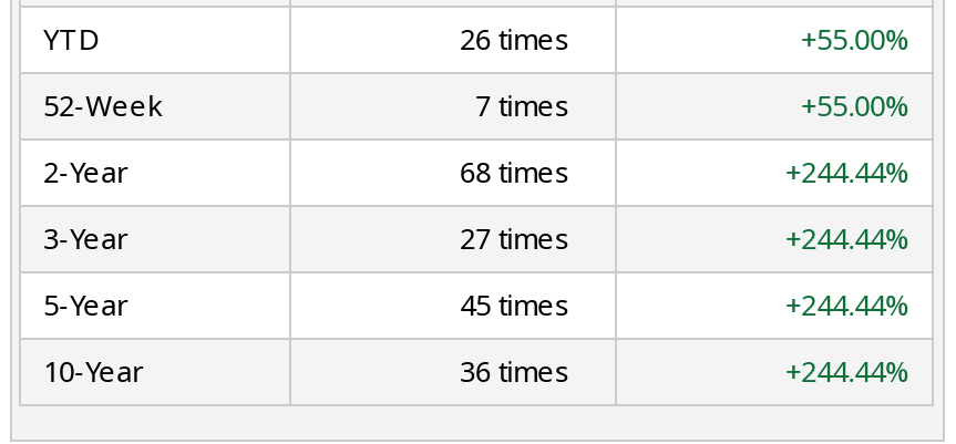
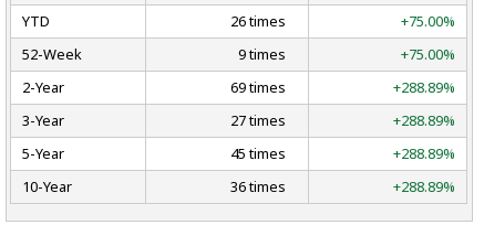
- +55.00%
+ +75.00%

- 7 times
+ 9 times

- +55.00%
+ +75.00%

- 68 times
+ 69 times

- +244.44%
+ +288.89%

- +244.44%
+ +288.89%

- +244.44%
+ +288.89%

- +244.44%
+ +288.89%
